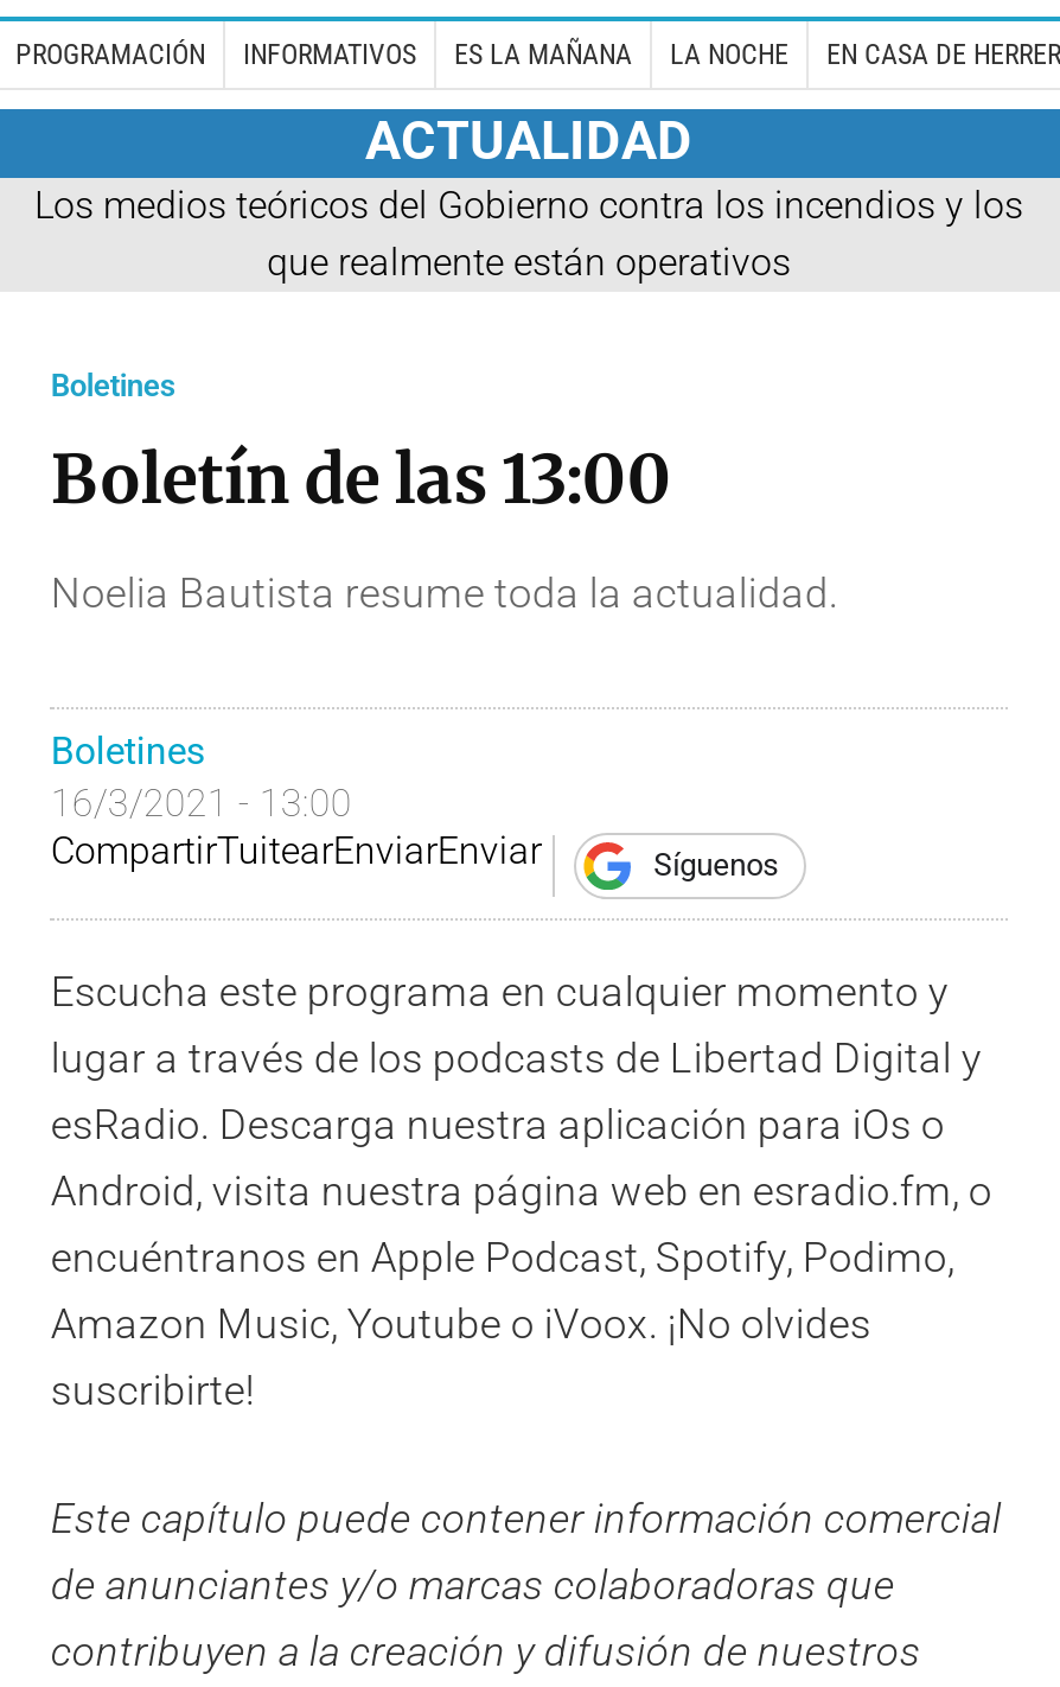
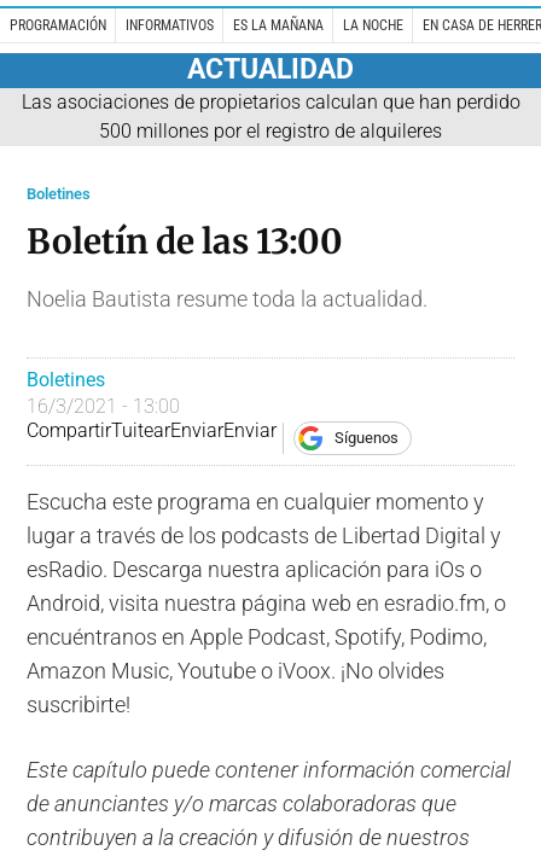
- Los medios teóricos del Gobierno contra los incendios y los
- que realmente están operativos
+ Las asociaciones de propietarios calculan que han perdido
+ 500 millones por el registro de alquileres
